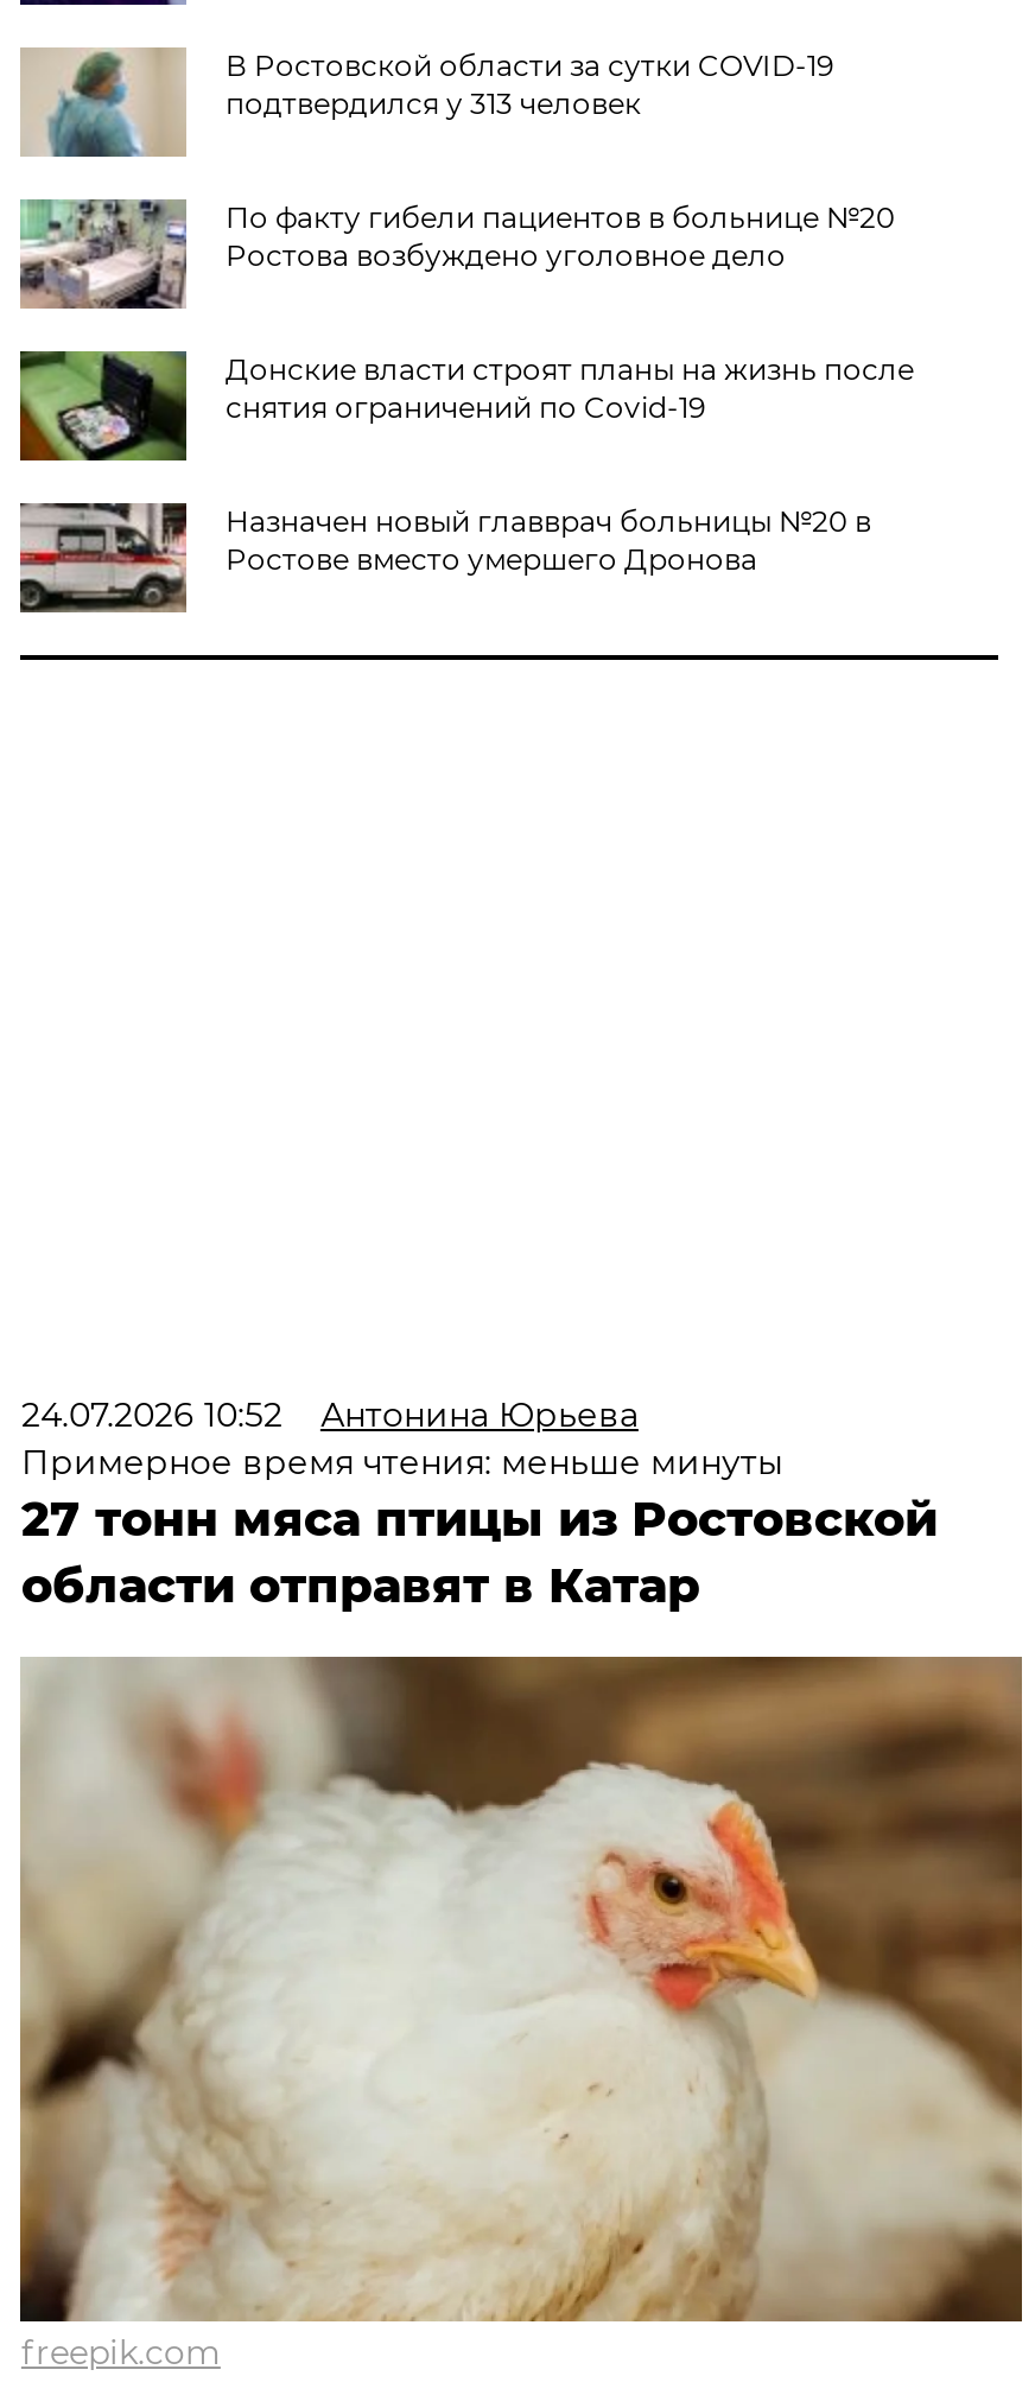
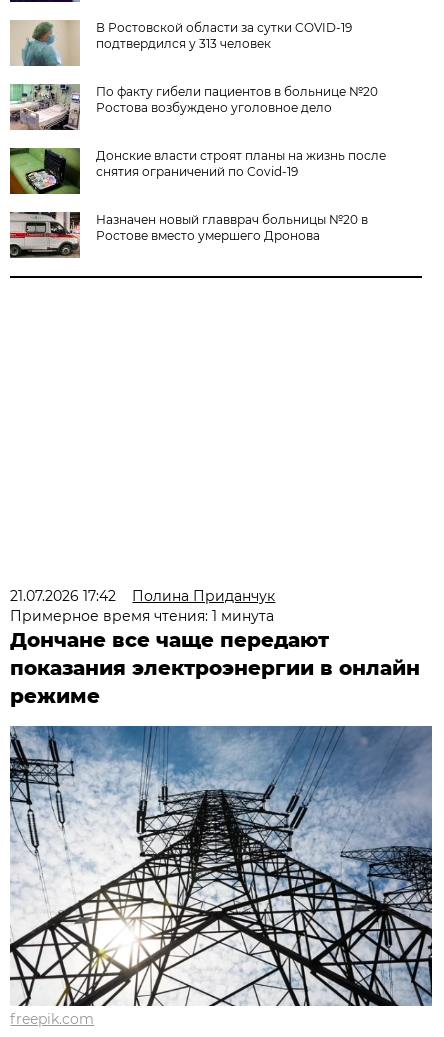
- 24.07.2026 10:52
- Антонина Юрьева
- Примерное время чтения: меньше минуты
- 27 тонн мяса птицы из Ростовской
- области отправят в Катар
+ 21.07.2026 17:42
+ Полина Приданчук
+ Примерное время чтения: 1 минута
+ Дончане все чаще передают
+ показания электроэнергии в онлайн
+ режиме

- [image]
+ [image]
